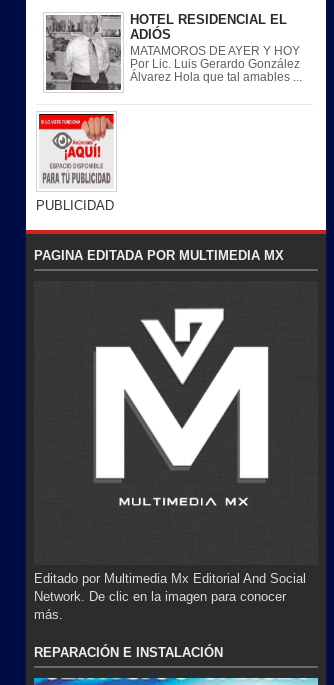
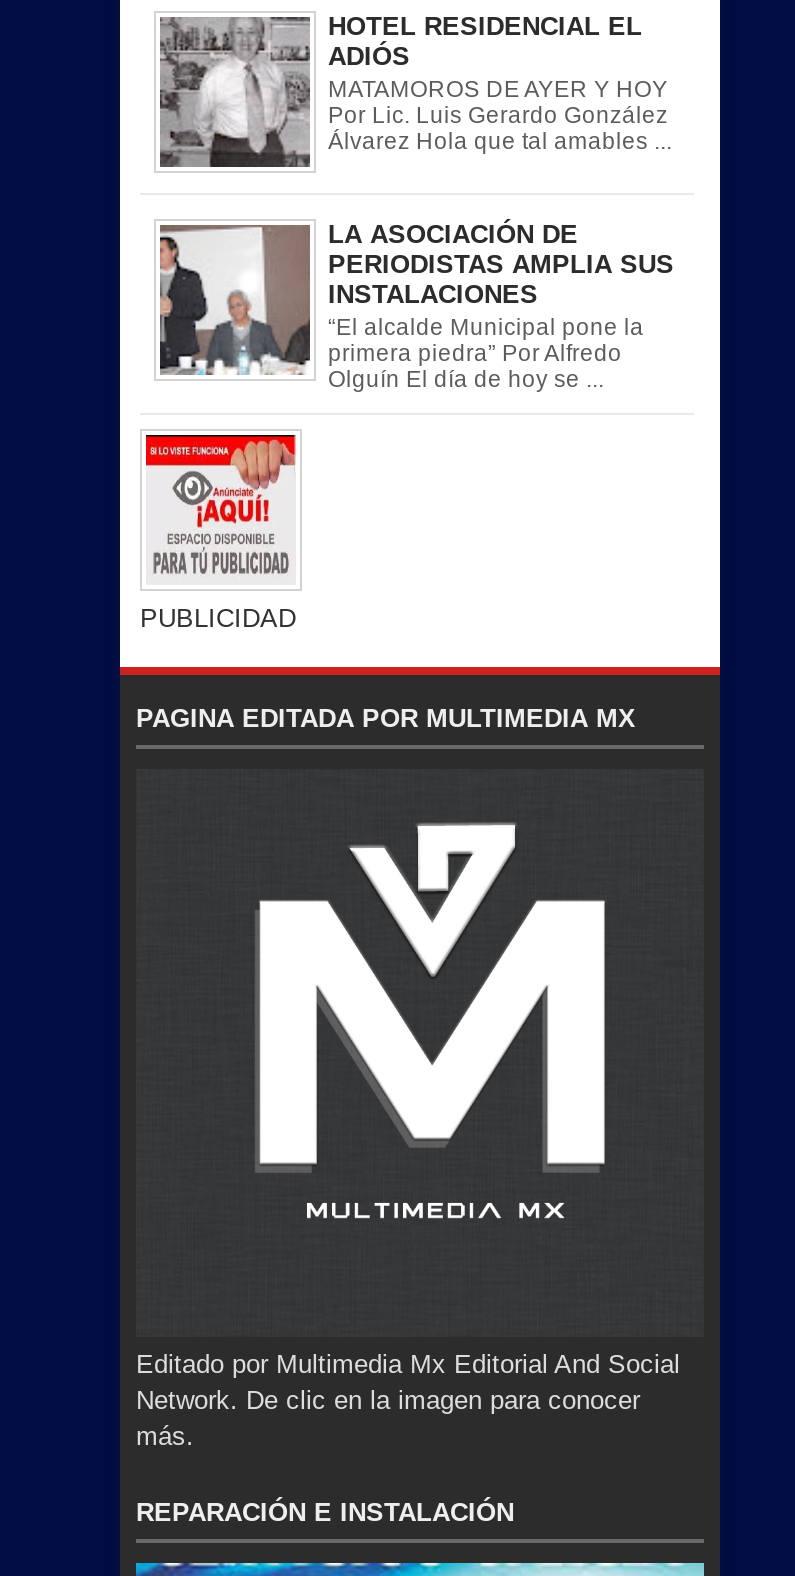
+ [image]
+ LA ASOCIACIÓN DE
+ PERIODISTAS AMPLIA SUS
+ INSTALACIONES
+ “El alcalde Municipal pone la
+ primera piedra” Por Alfredo
+ Olguín El día de hoy se ...
